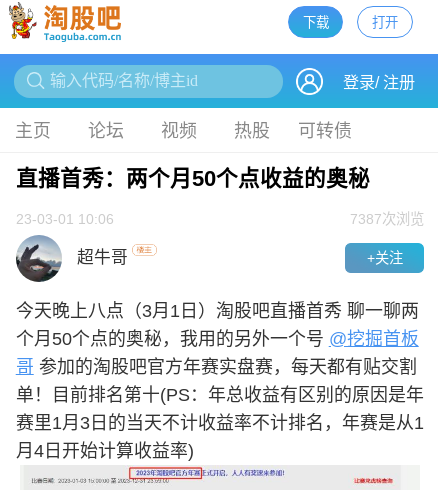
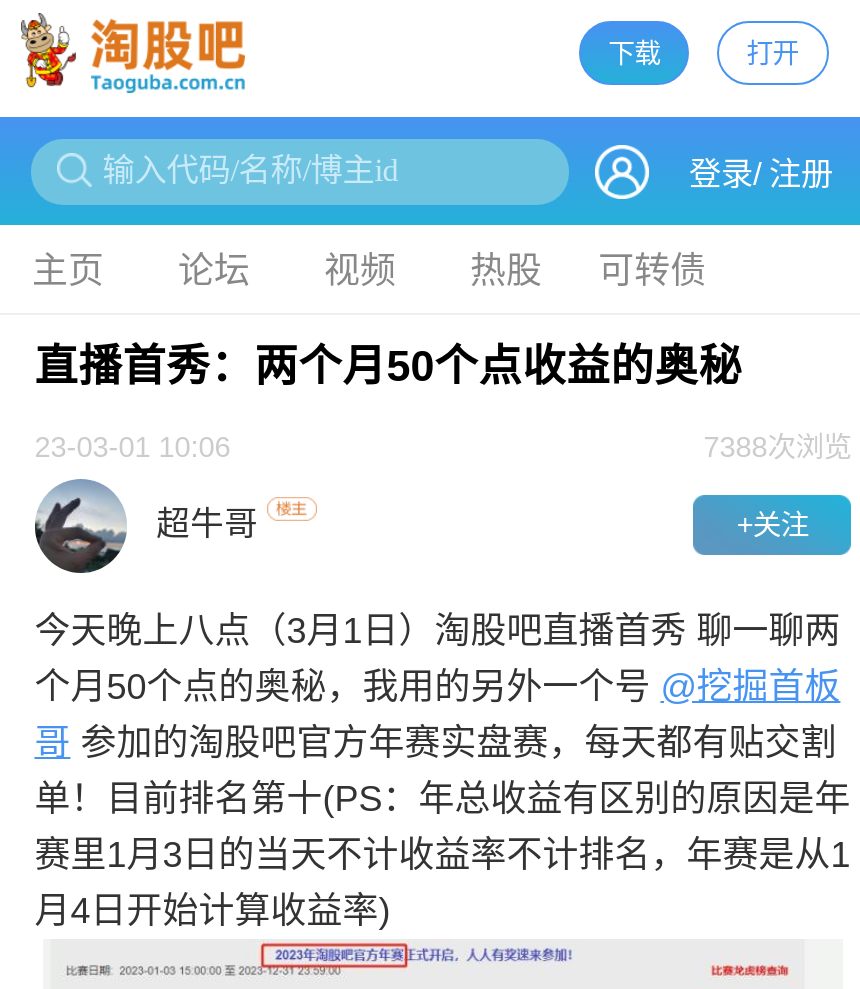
- 7387次浏览
+ 7388次浏览
